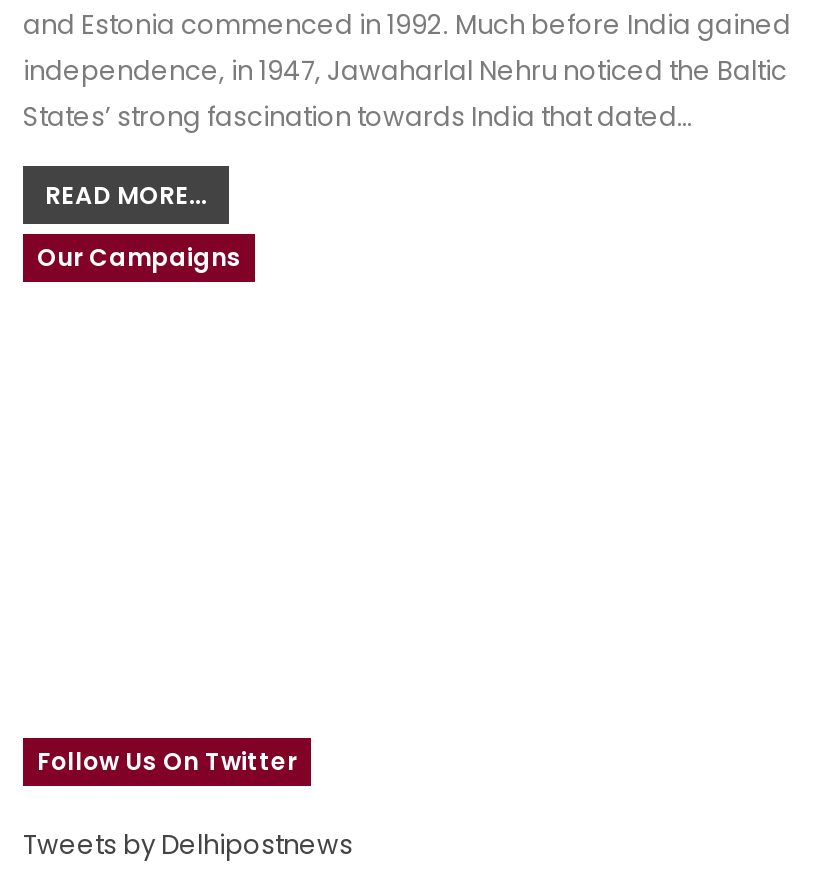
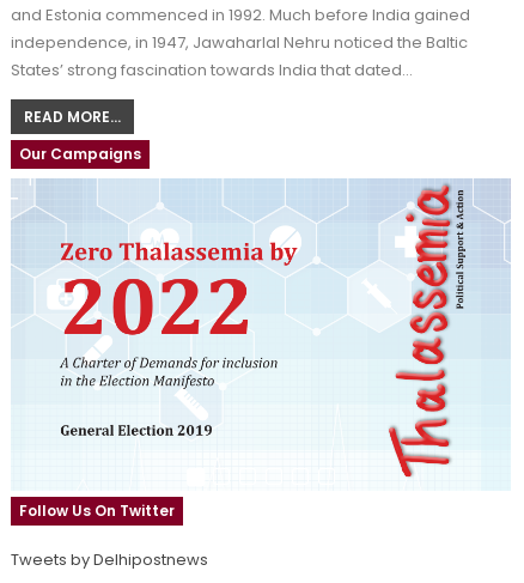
+ [image]
